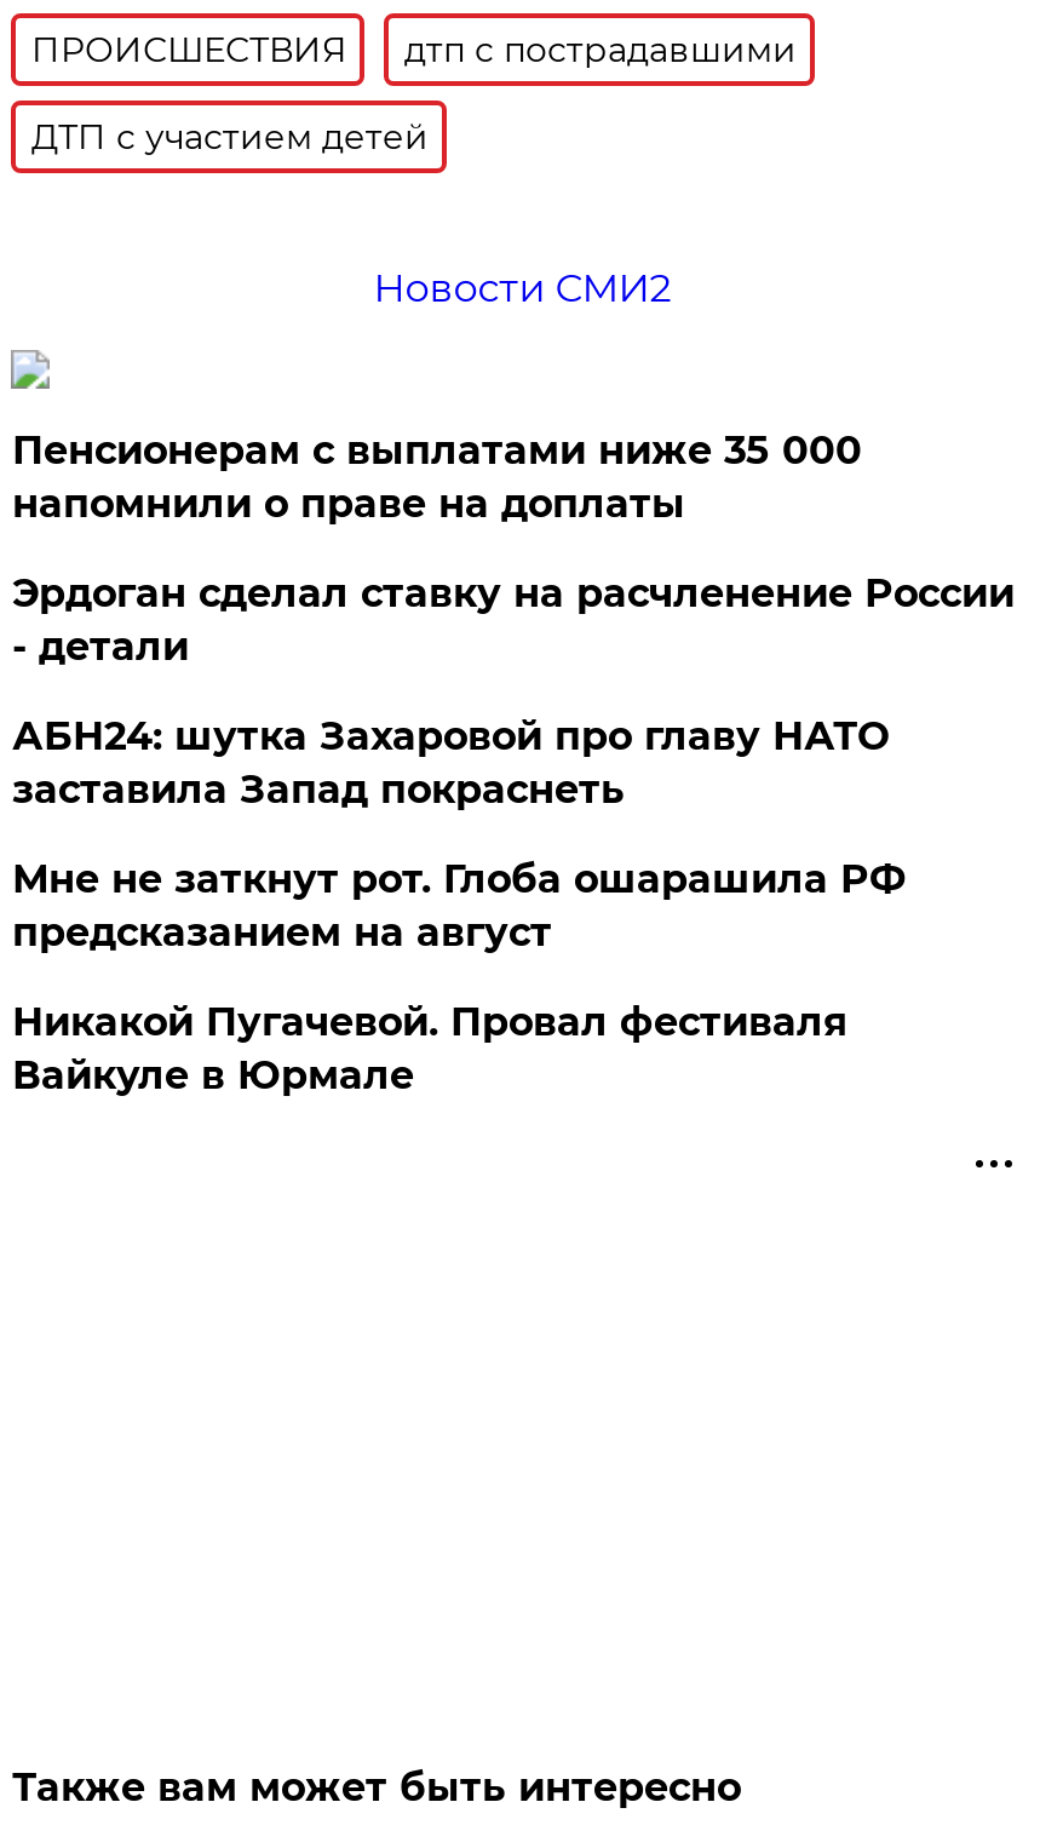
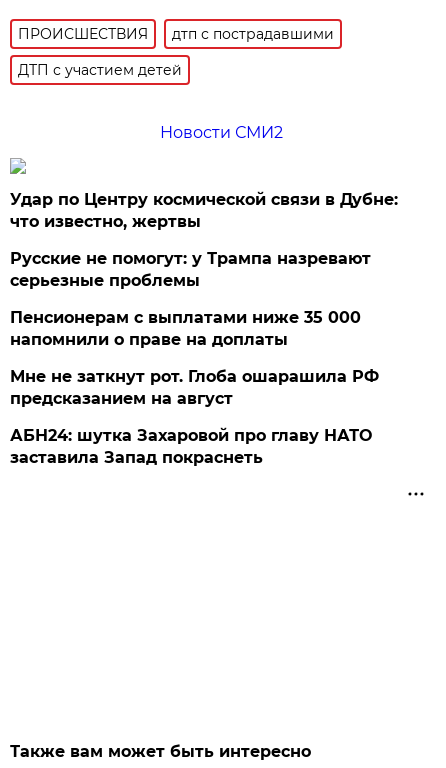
+ Удар по Центру космической связи в Дубне:
+ что известно, жертвы
+ Русские не помогут: у Трампа назревают
+ серьезные проблемы

moved down: Пенсионерам с выплатами ниже 35 000 | напомнили о праве на доплаты

- Эрдоган сделал ставку на расчленение России
- - детали

moved down: АБН24: шутка Захаровой про главу НАТО | заставила Запад покраснеть

- Никакой Пугачевой. Провал фестиваля
- Вайкуле в Юрмале
